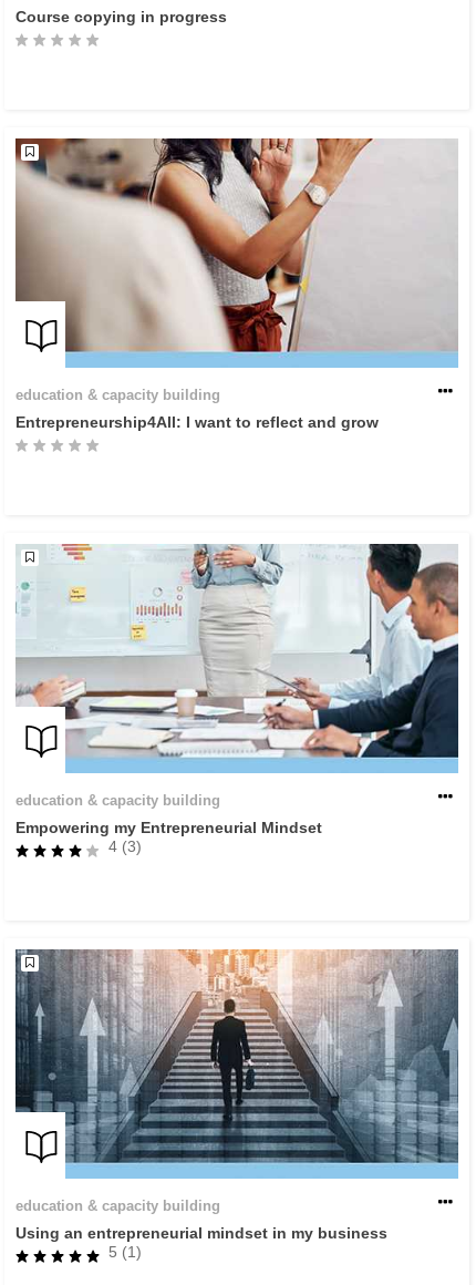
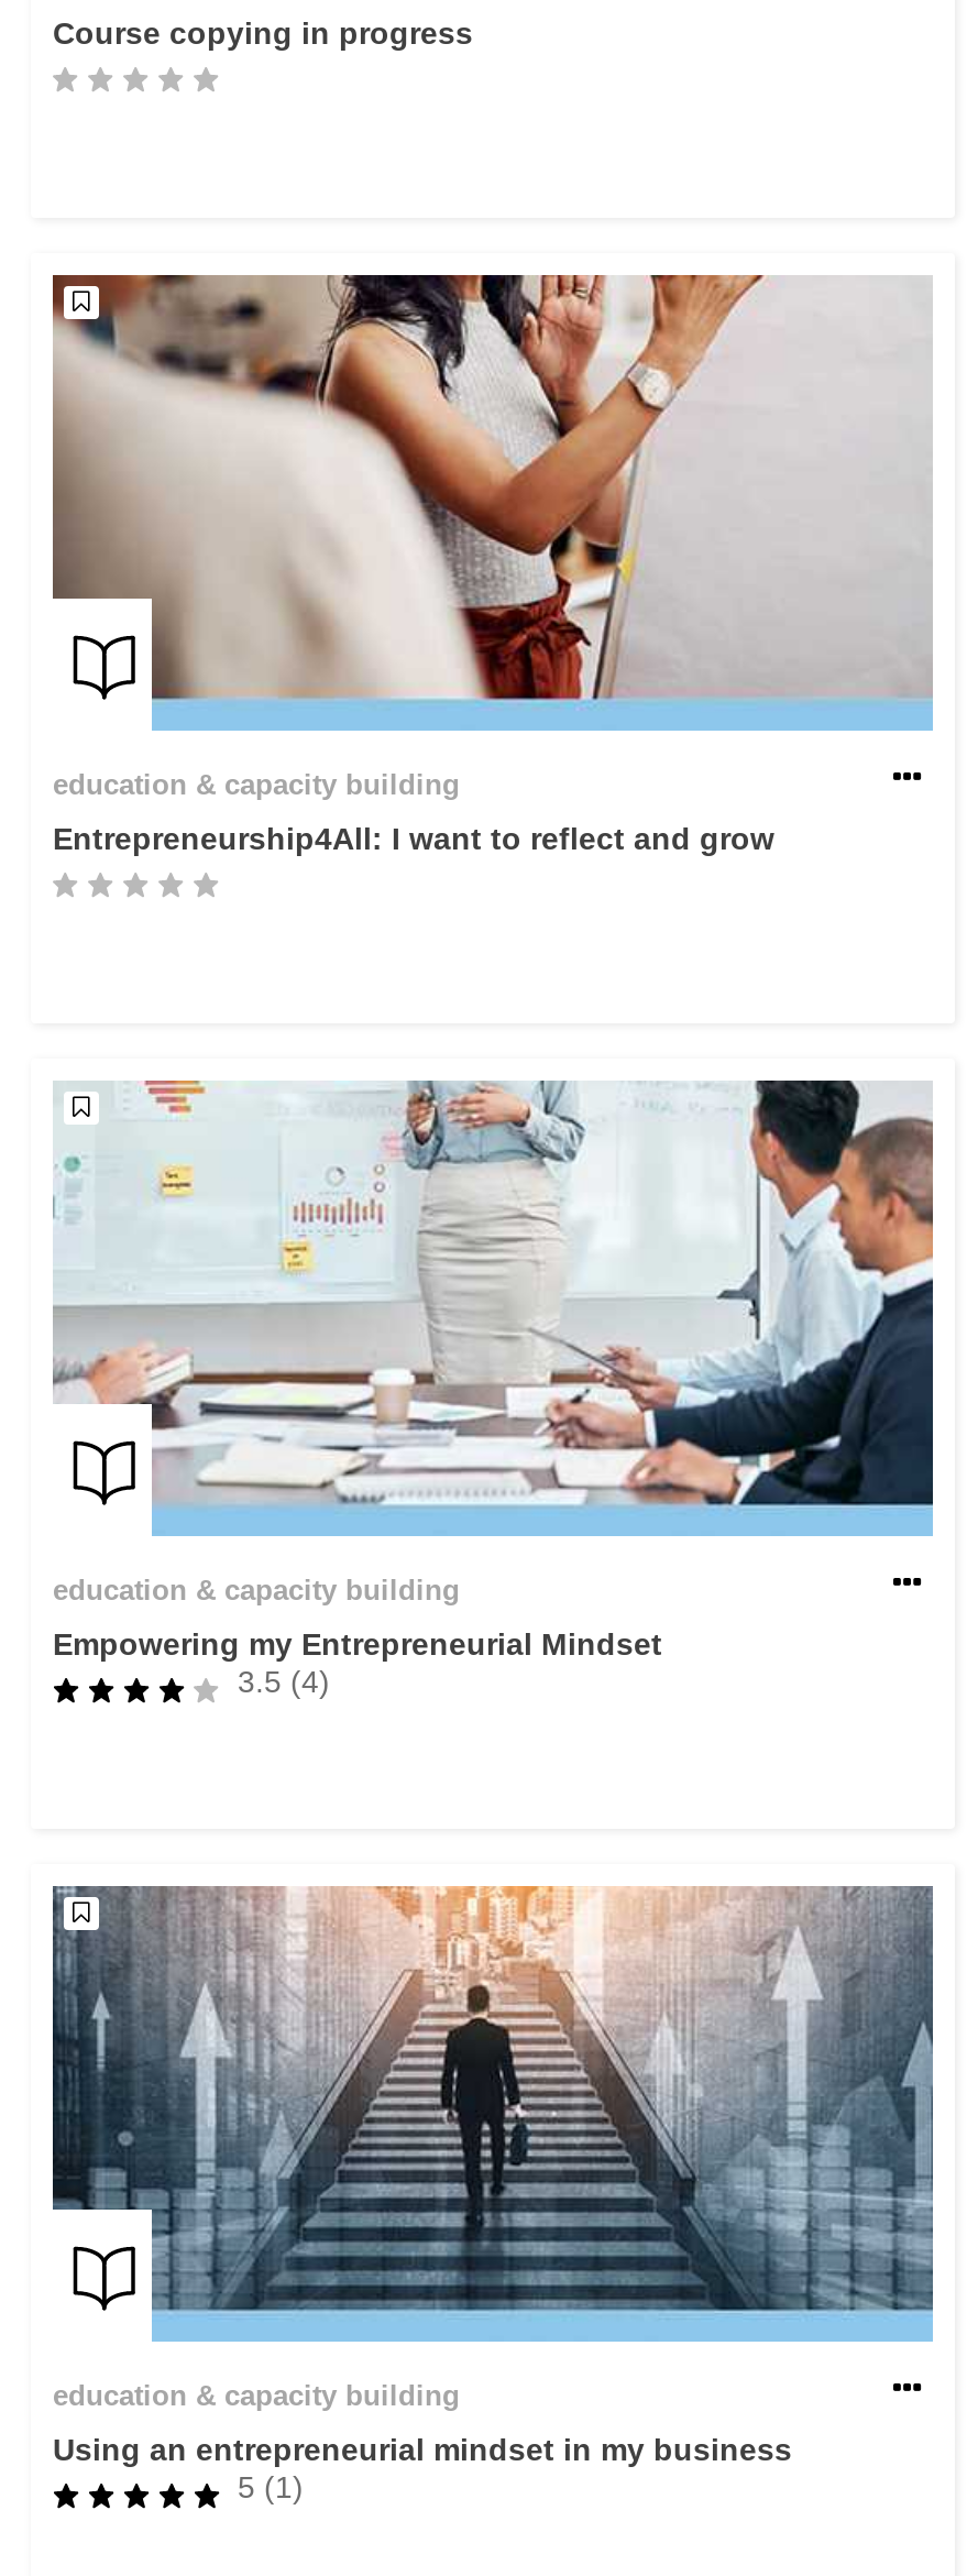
- 4 (3)
+ 3.5 (4)
